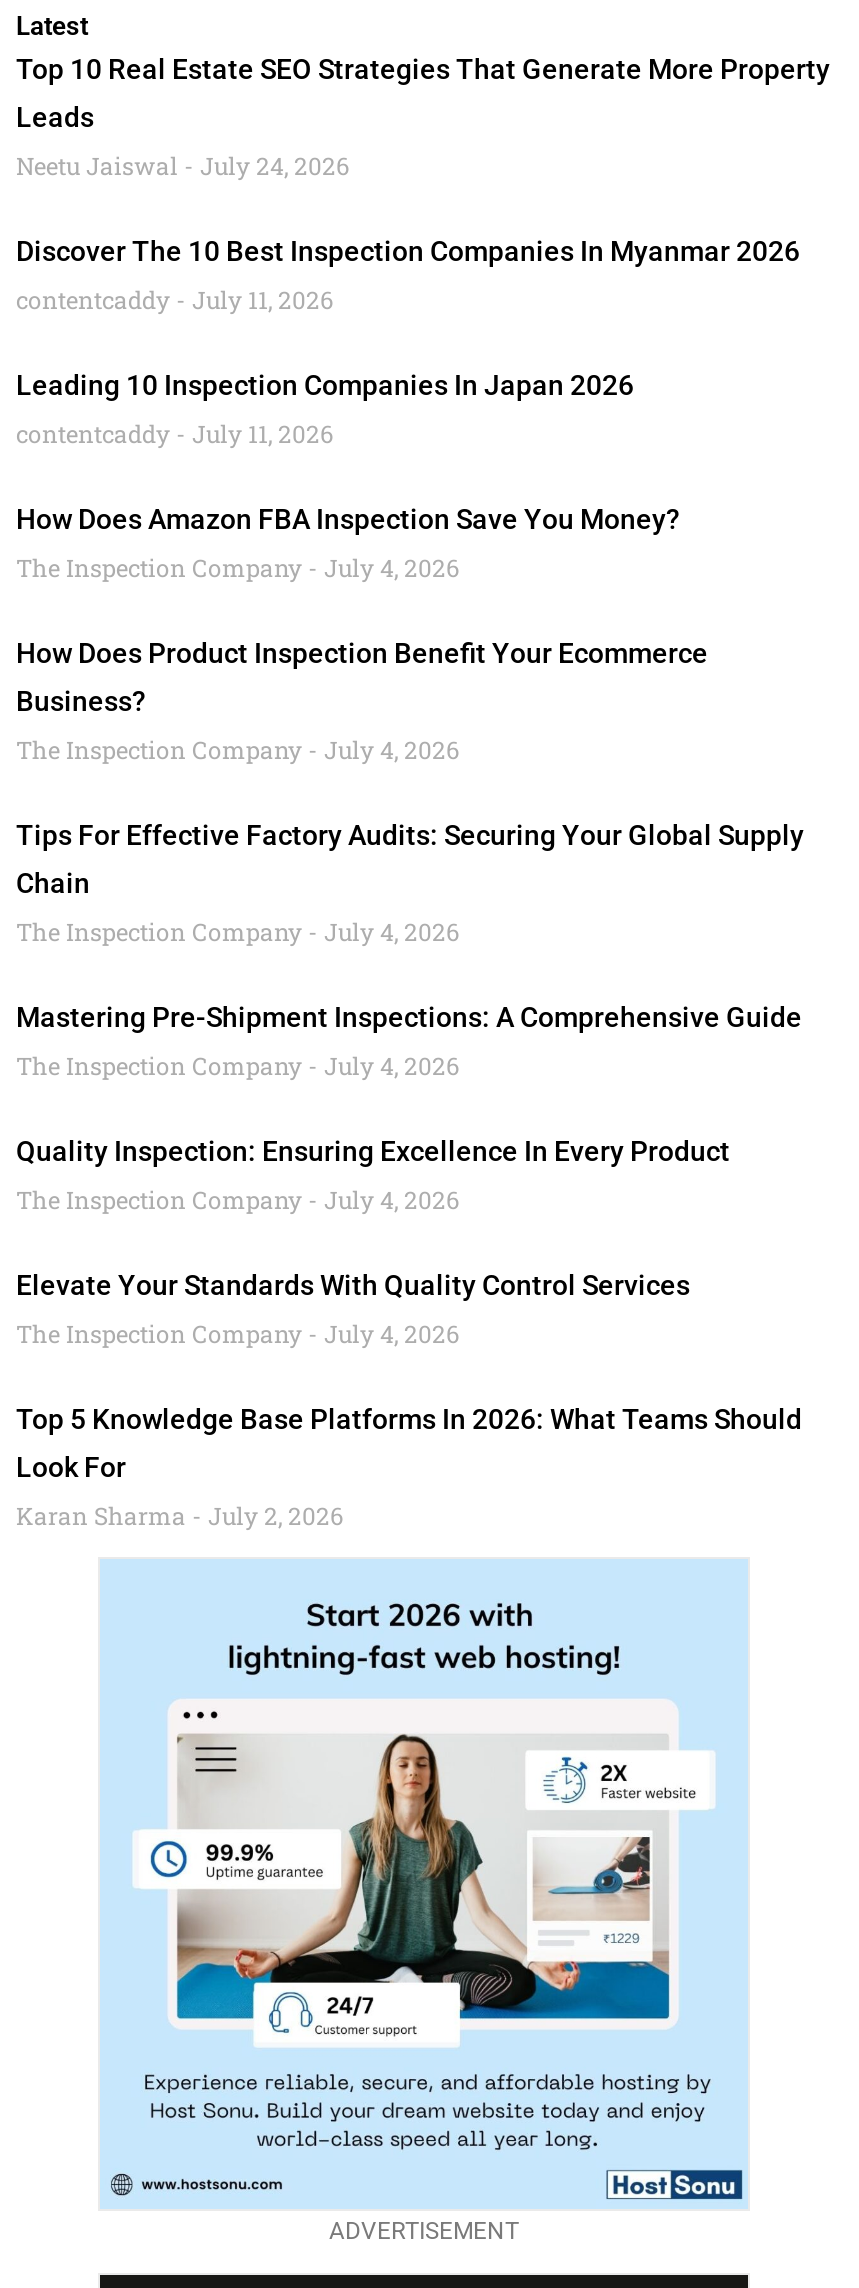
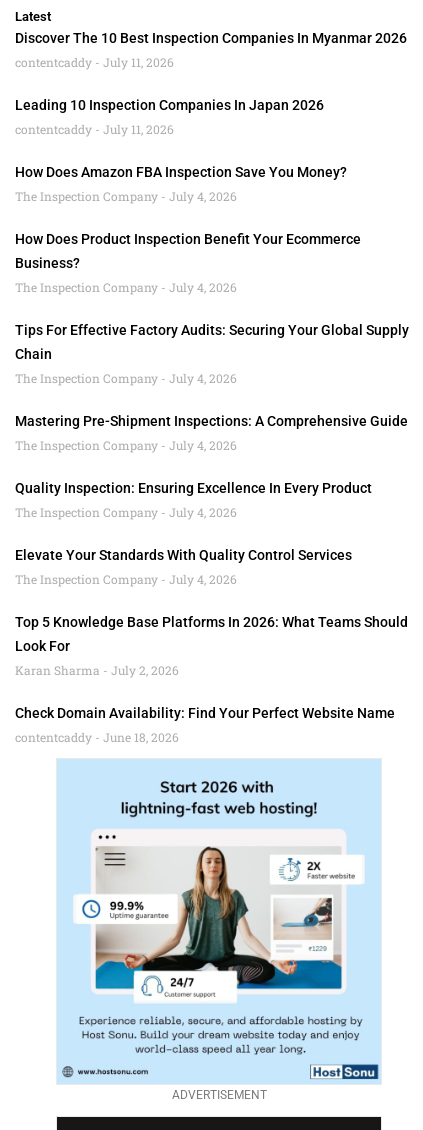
- Top 10 Real Estate SEO Strategies That Generate More Property
- Leads
- Neetu Jaiswal July 24, 2026

moved up: Discover The 10 Best Inspection Companies In Myanmar 2026 | contentcaddy July 11, 2026 | Leading 10 Inspection Companies In Japan 2026 | ... | Look For | Karan Sharma July 2, 2026

+ Check Domain Availability: Find Your Perfect Website Name
+ contentcaddy June 18, 2026
